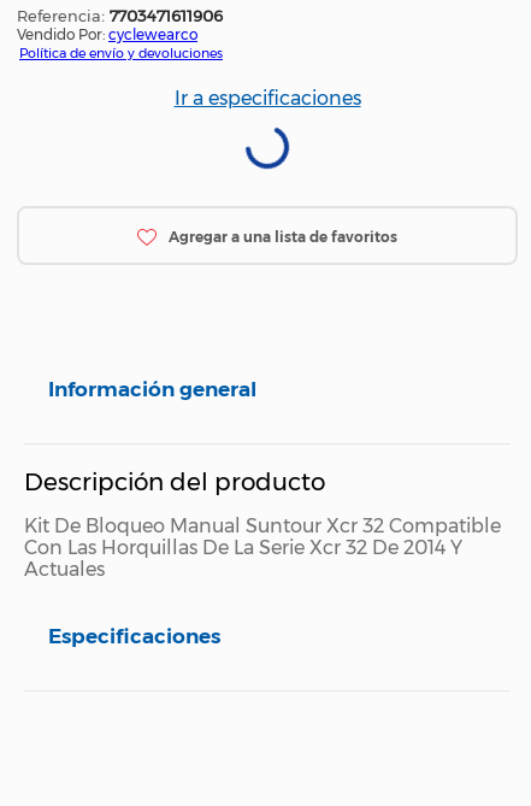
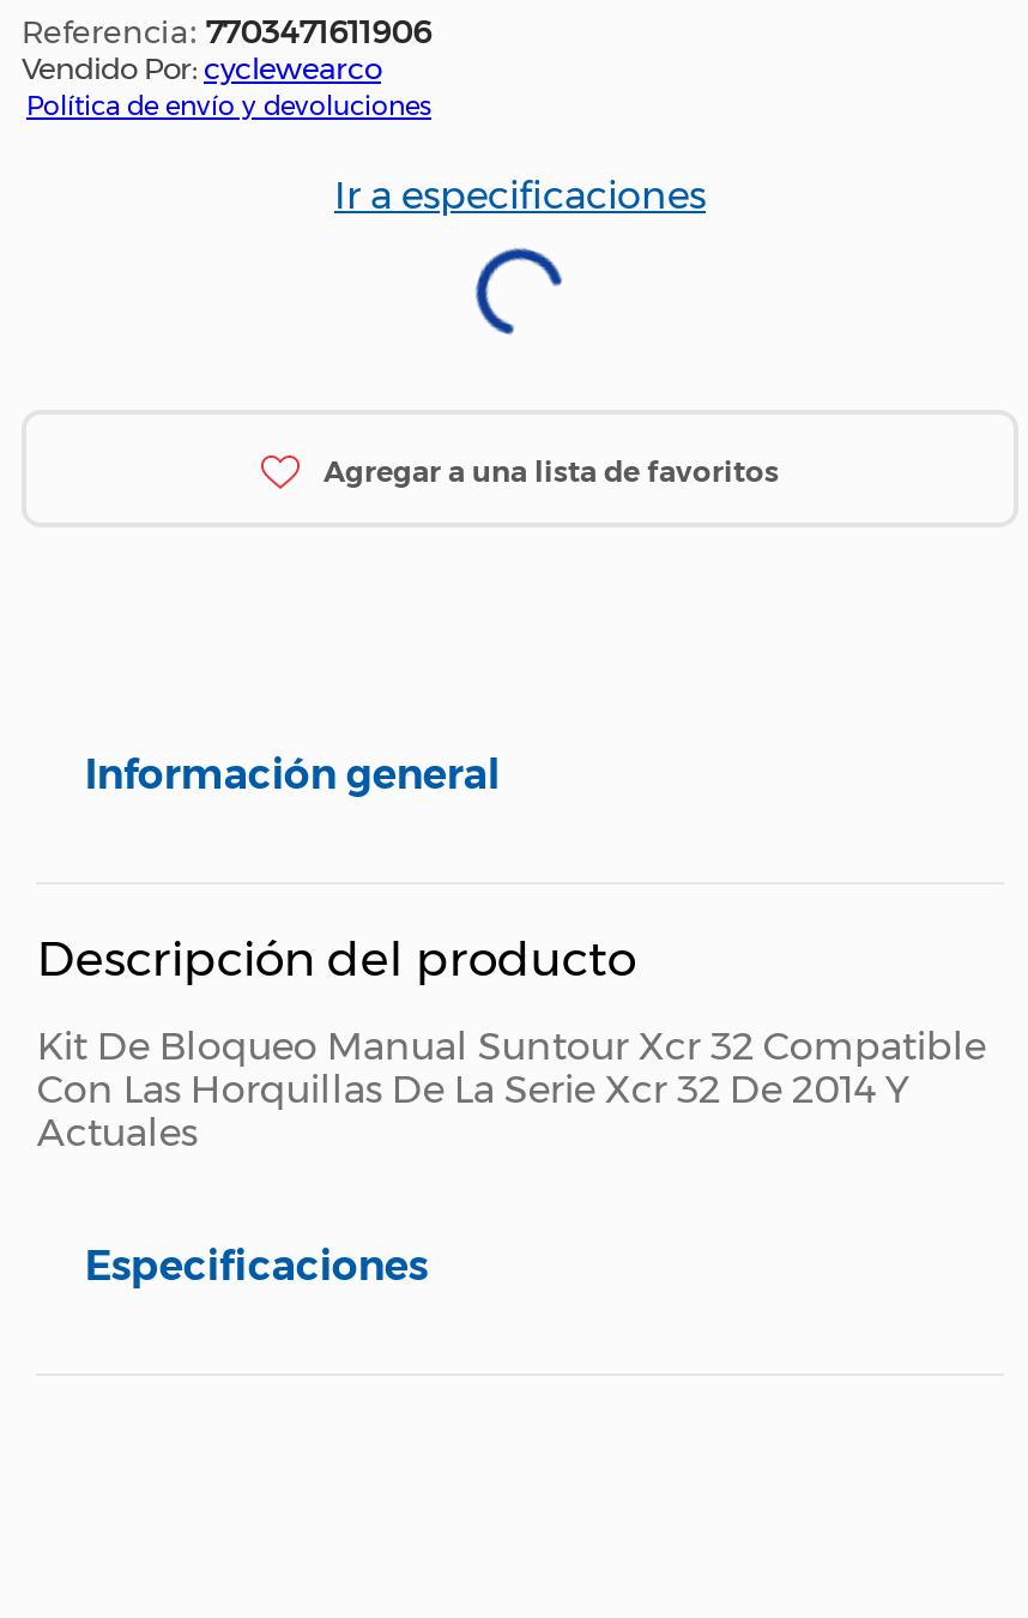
- [image]
+ [image]
